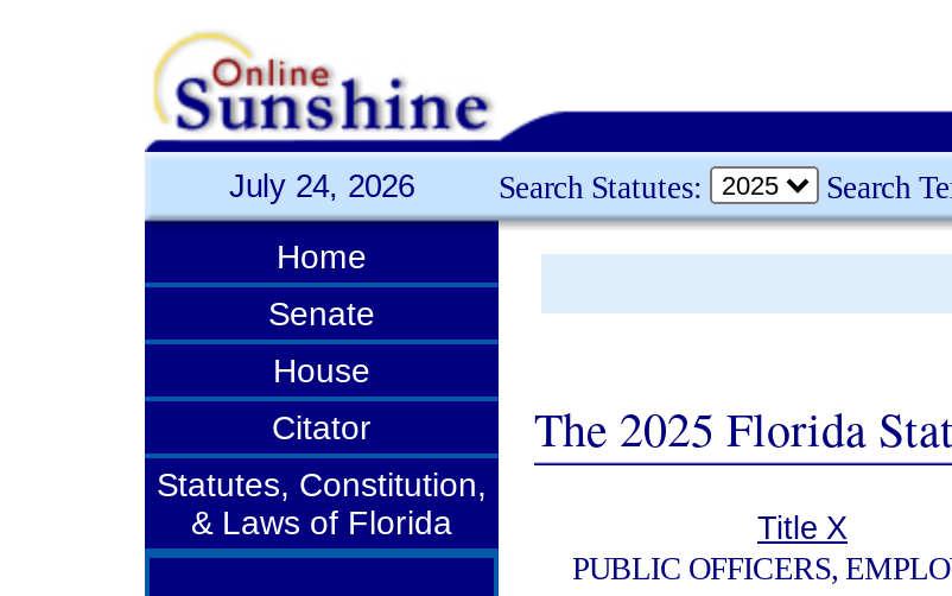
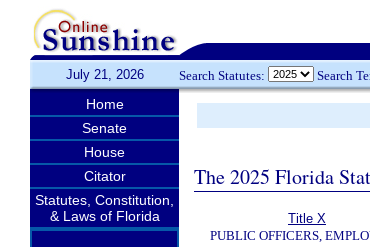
- July 24, 2026
+ July 21, 2026
